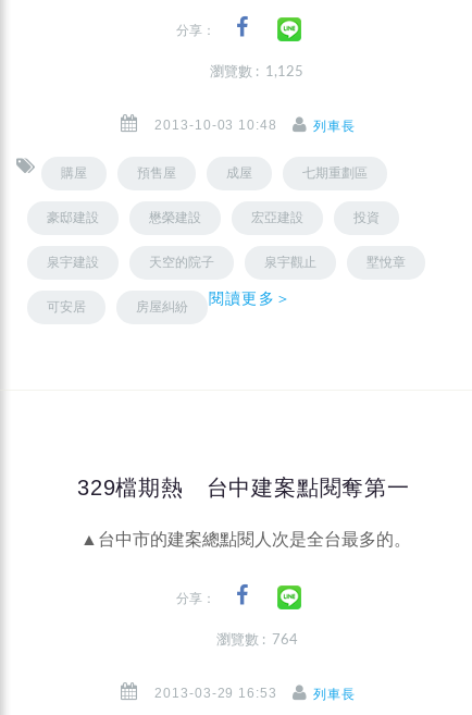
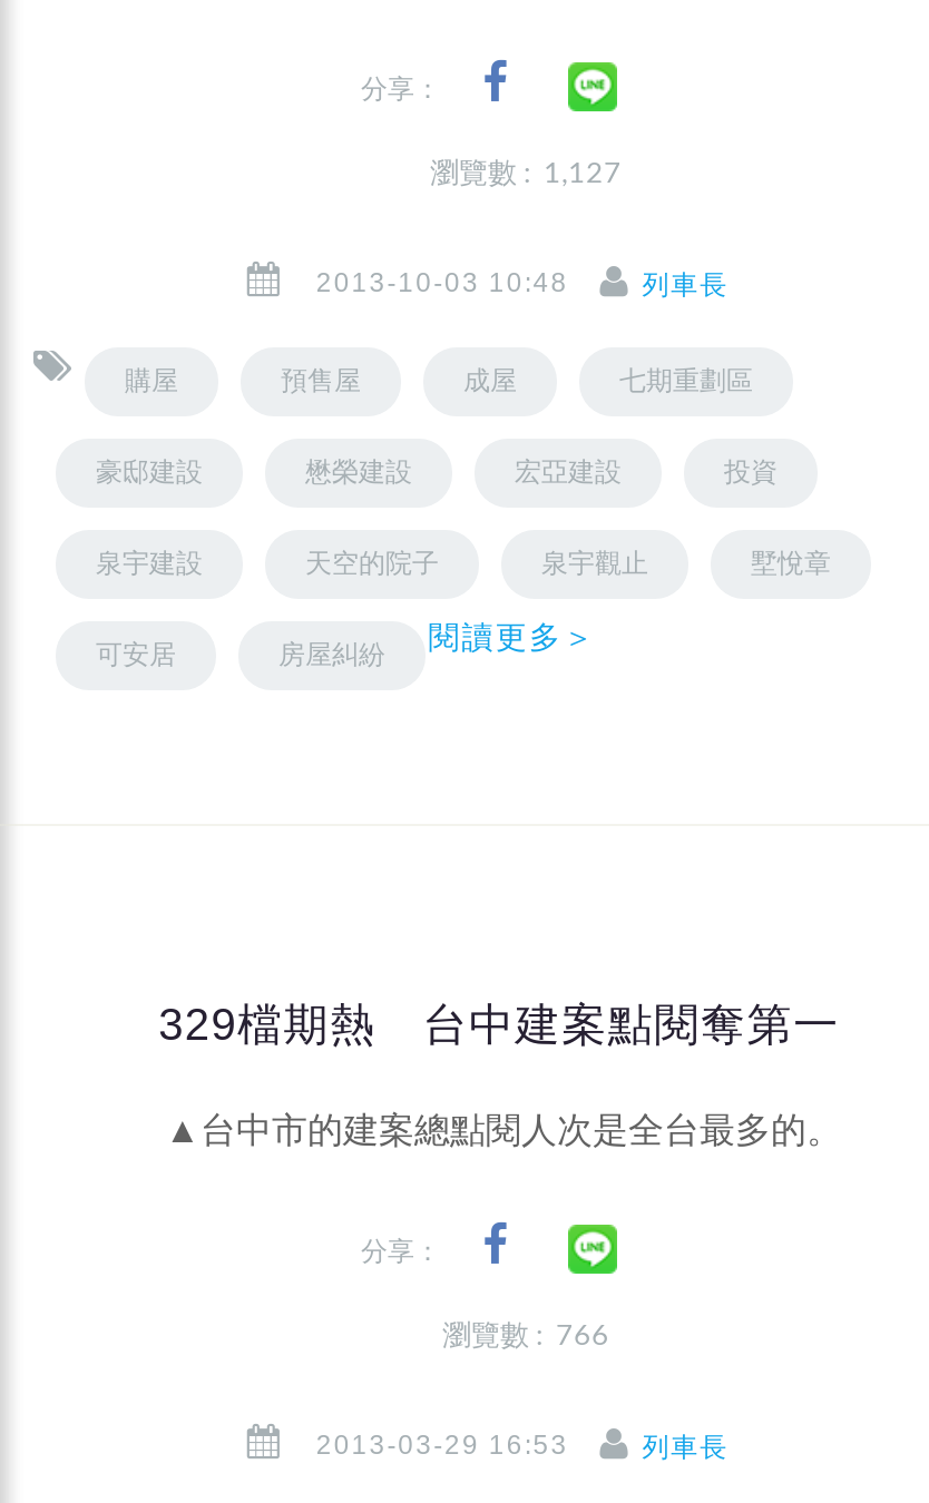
- 瀏覽數 : 1,125
+ 瀏覽數 : 1,127

- 瀏覽數 : 764
+ 瀏覽數 : 766
